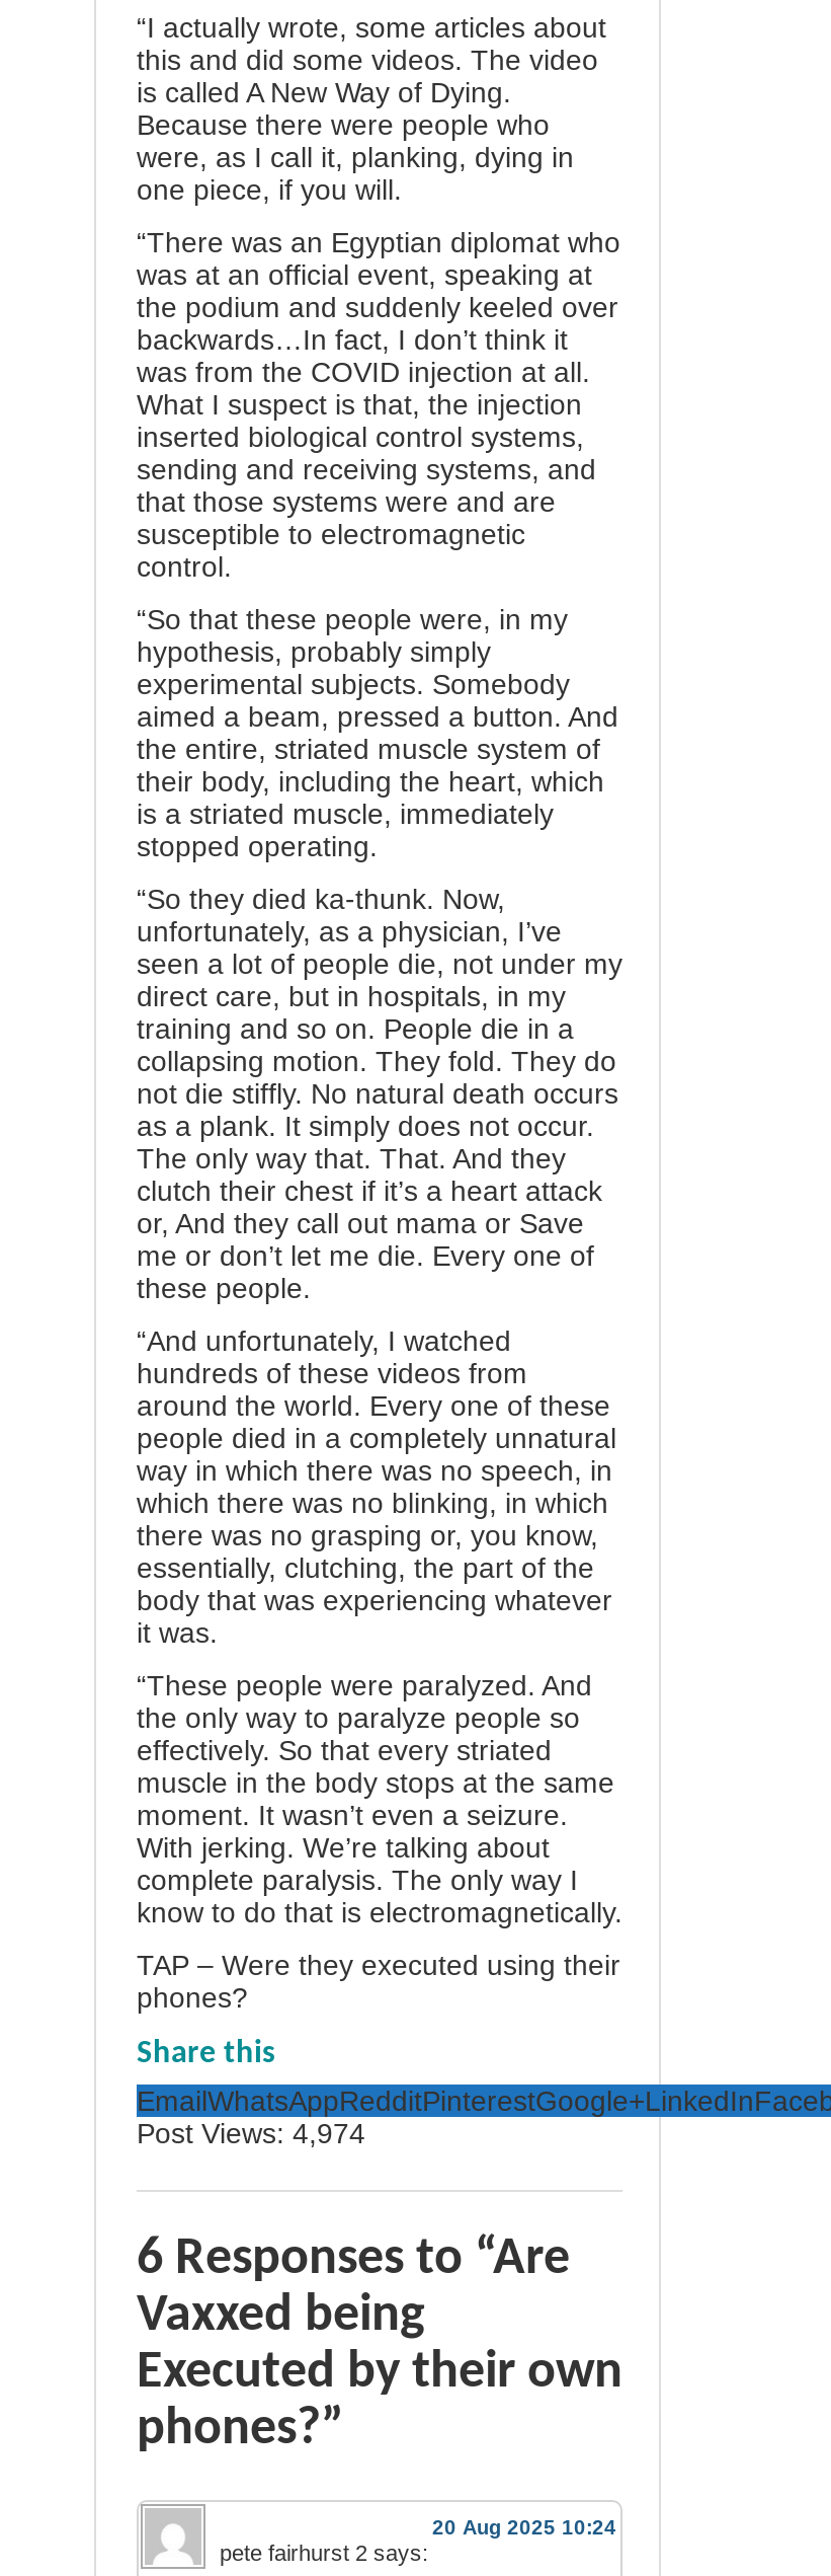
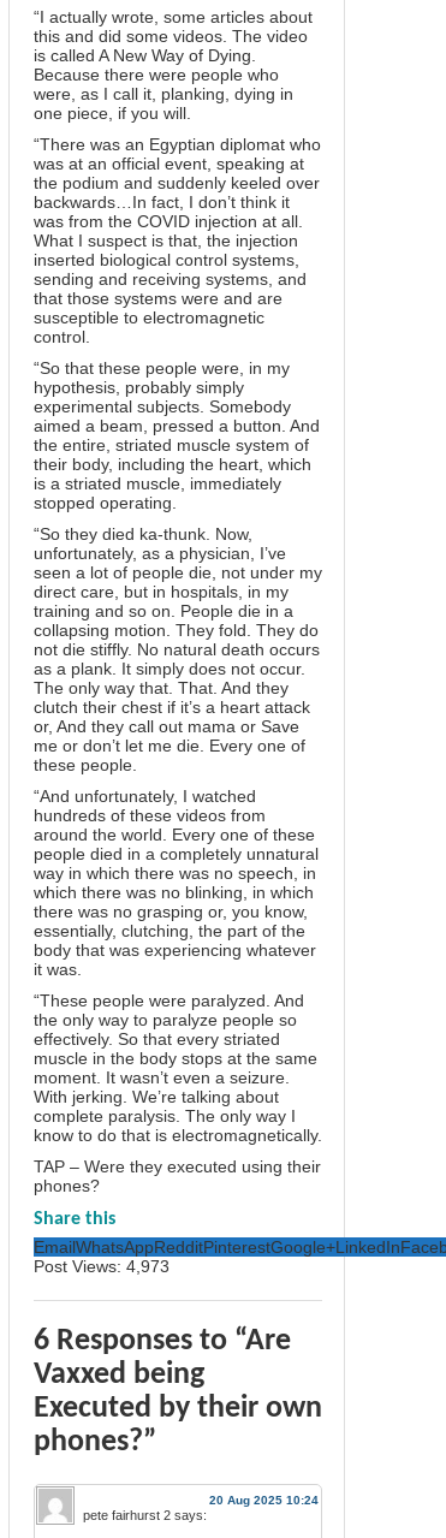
- Post Views: 4,974
+ Post Views: 4,973
